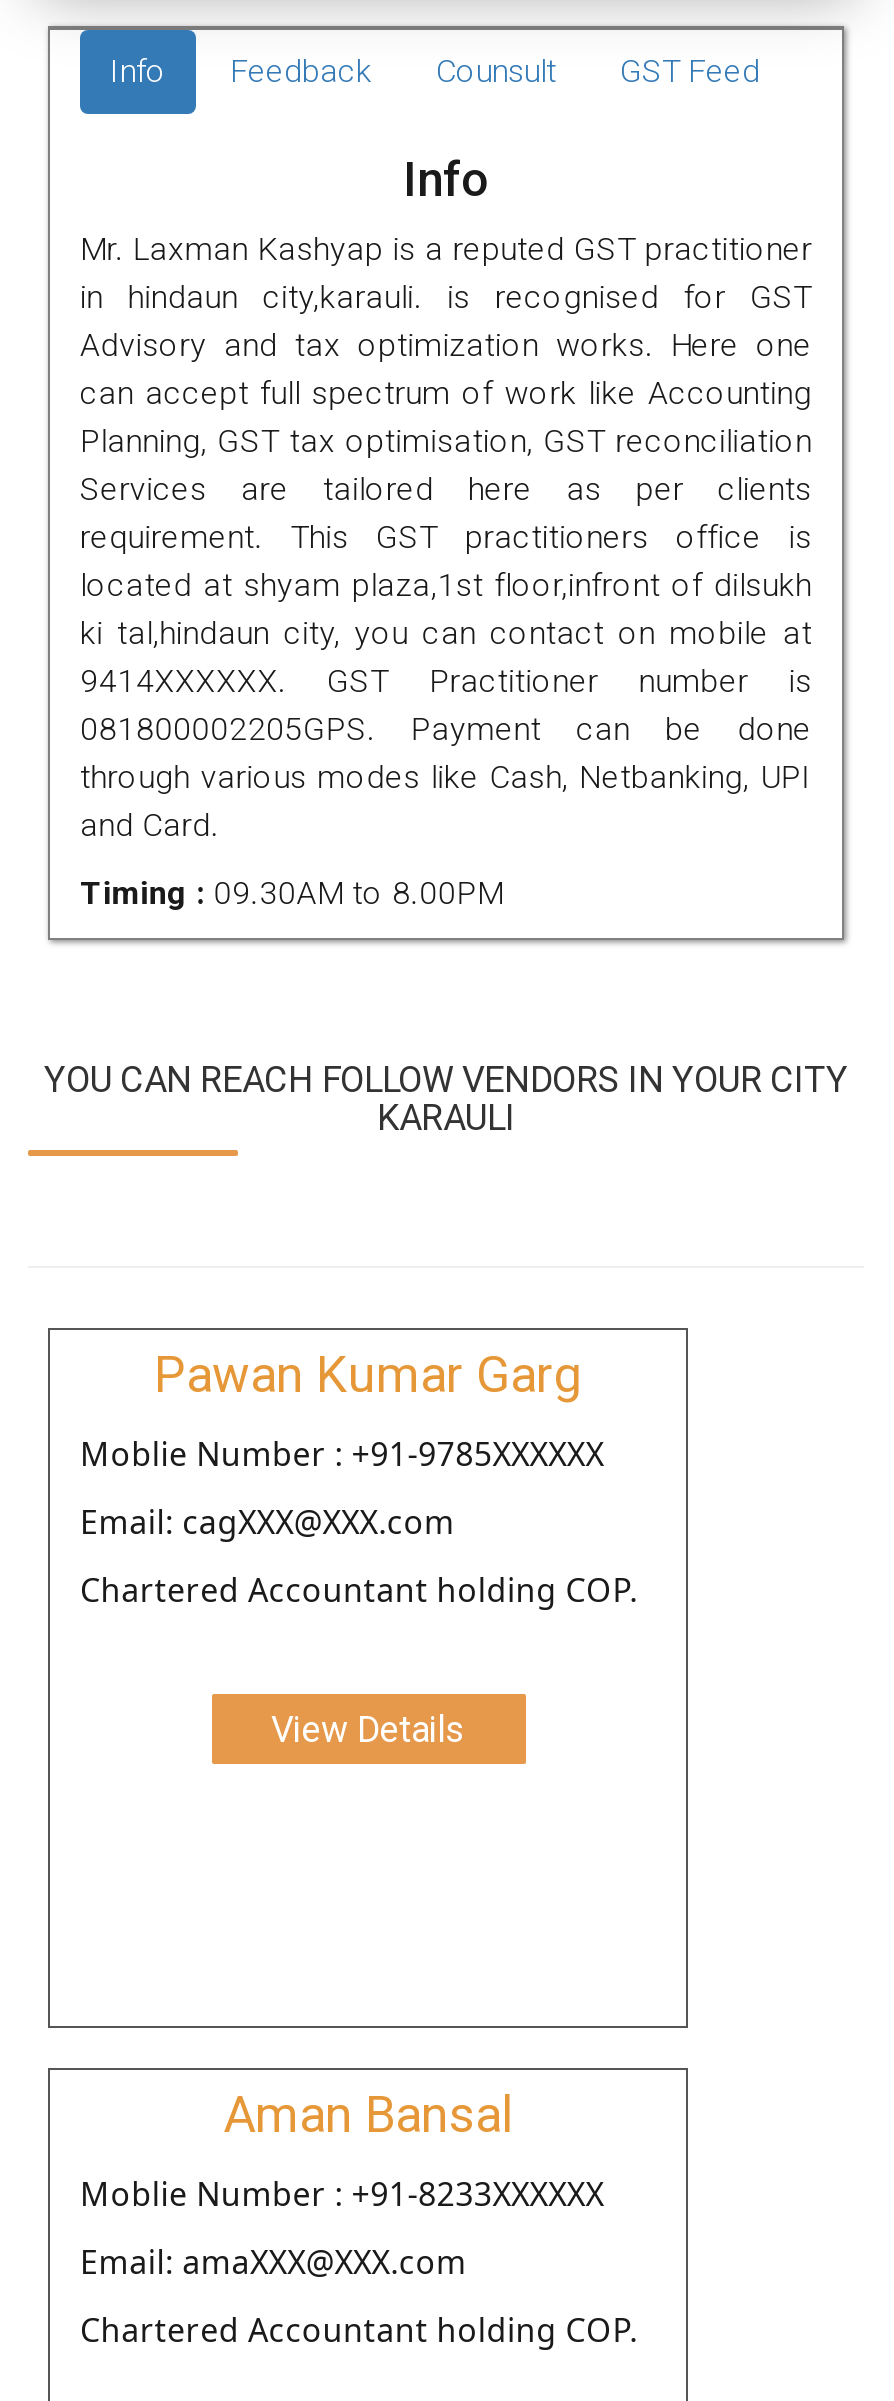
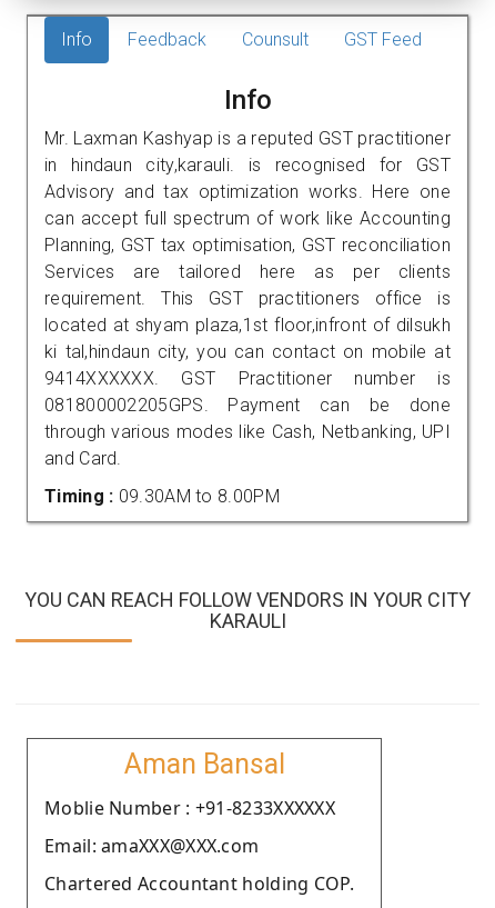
- Pawan Kumar Garg
- Moblie Number : +91-9785XXXXXX
- Email: cagXXX@XXX.com
- Chartered Accountant holding COP.
- View Details
